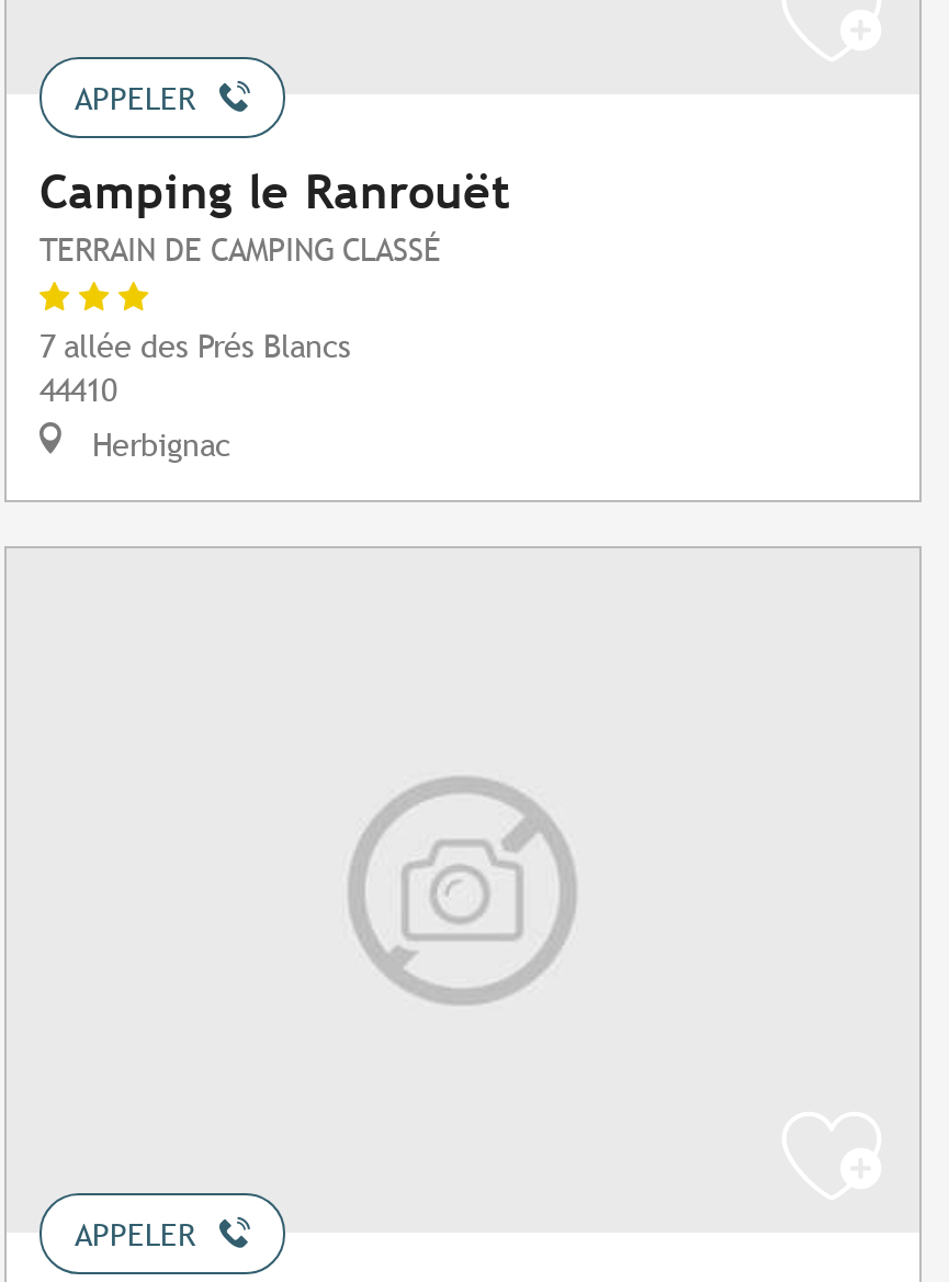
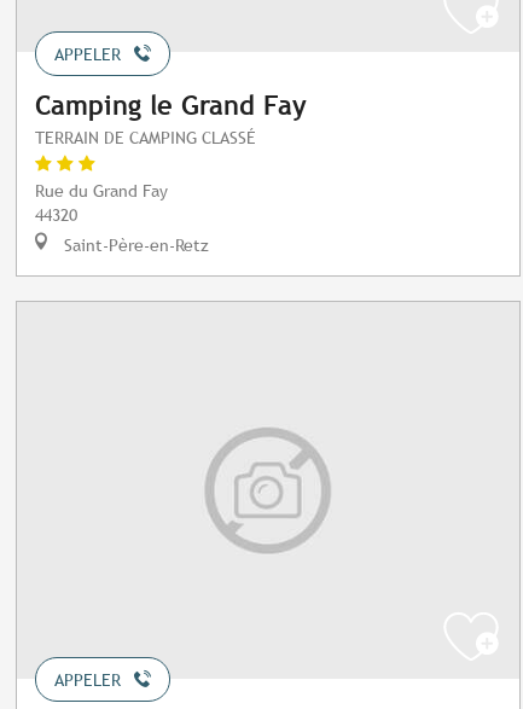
- Camping le Ranrouët
+ Camping le Grand Fay

- 7 allée des Prés Blancs
- 44410
+ Rue du Grand Fay
+ 44320

- Herbignac
+ Saint-Père-en-Retz
